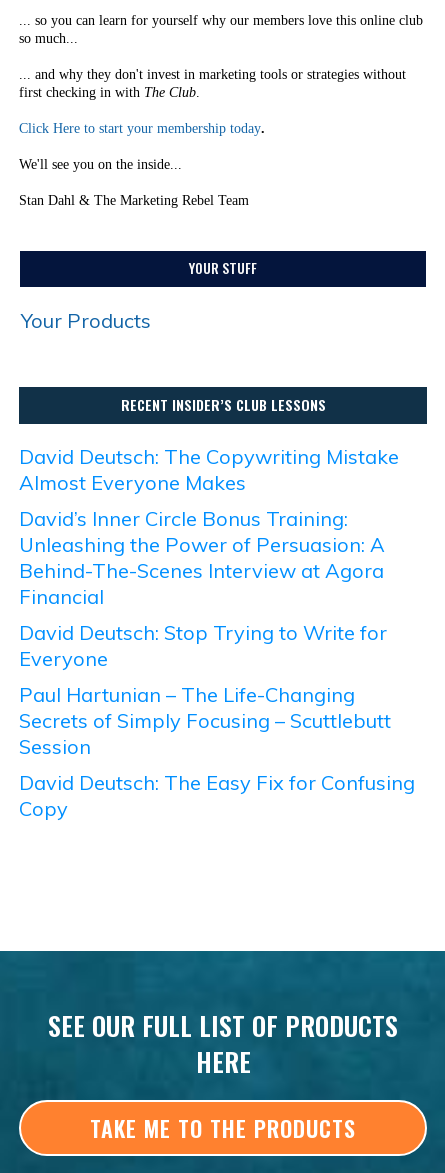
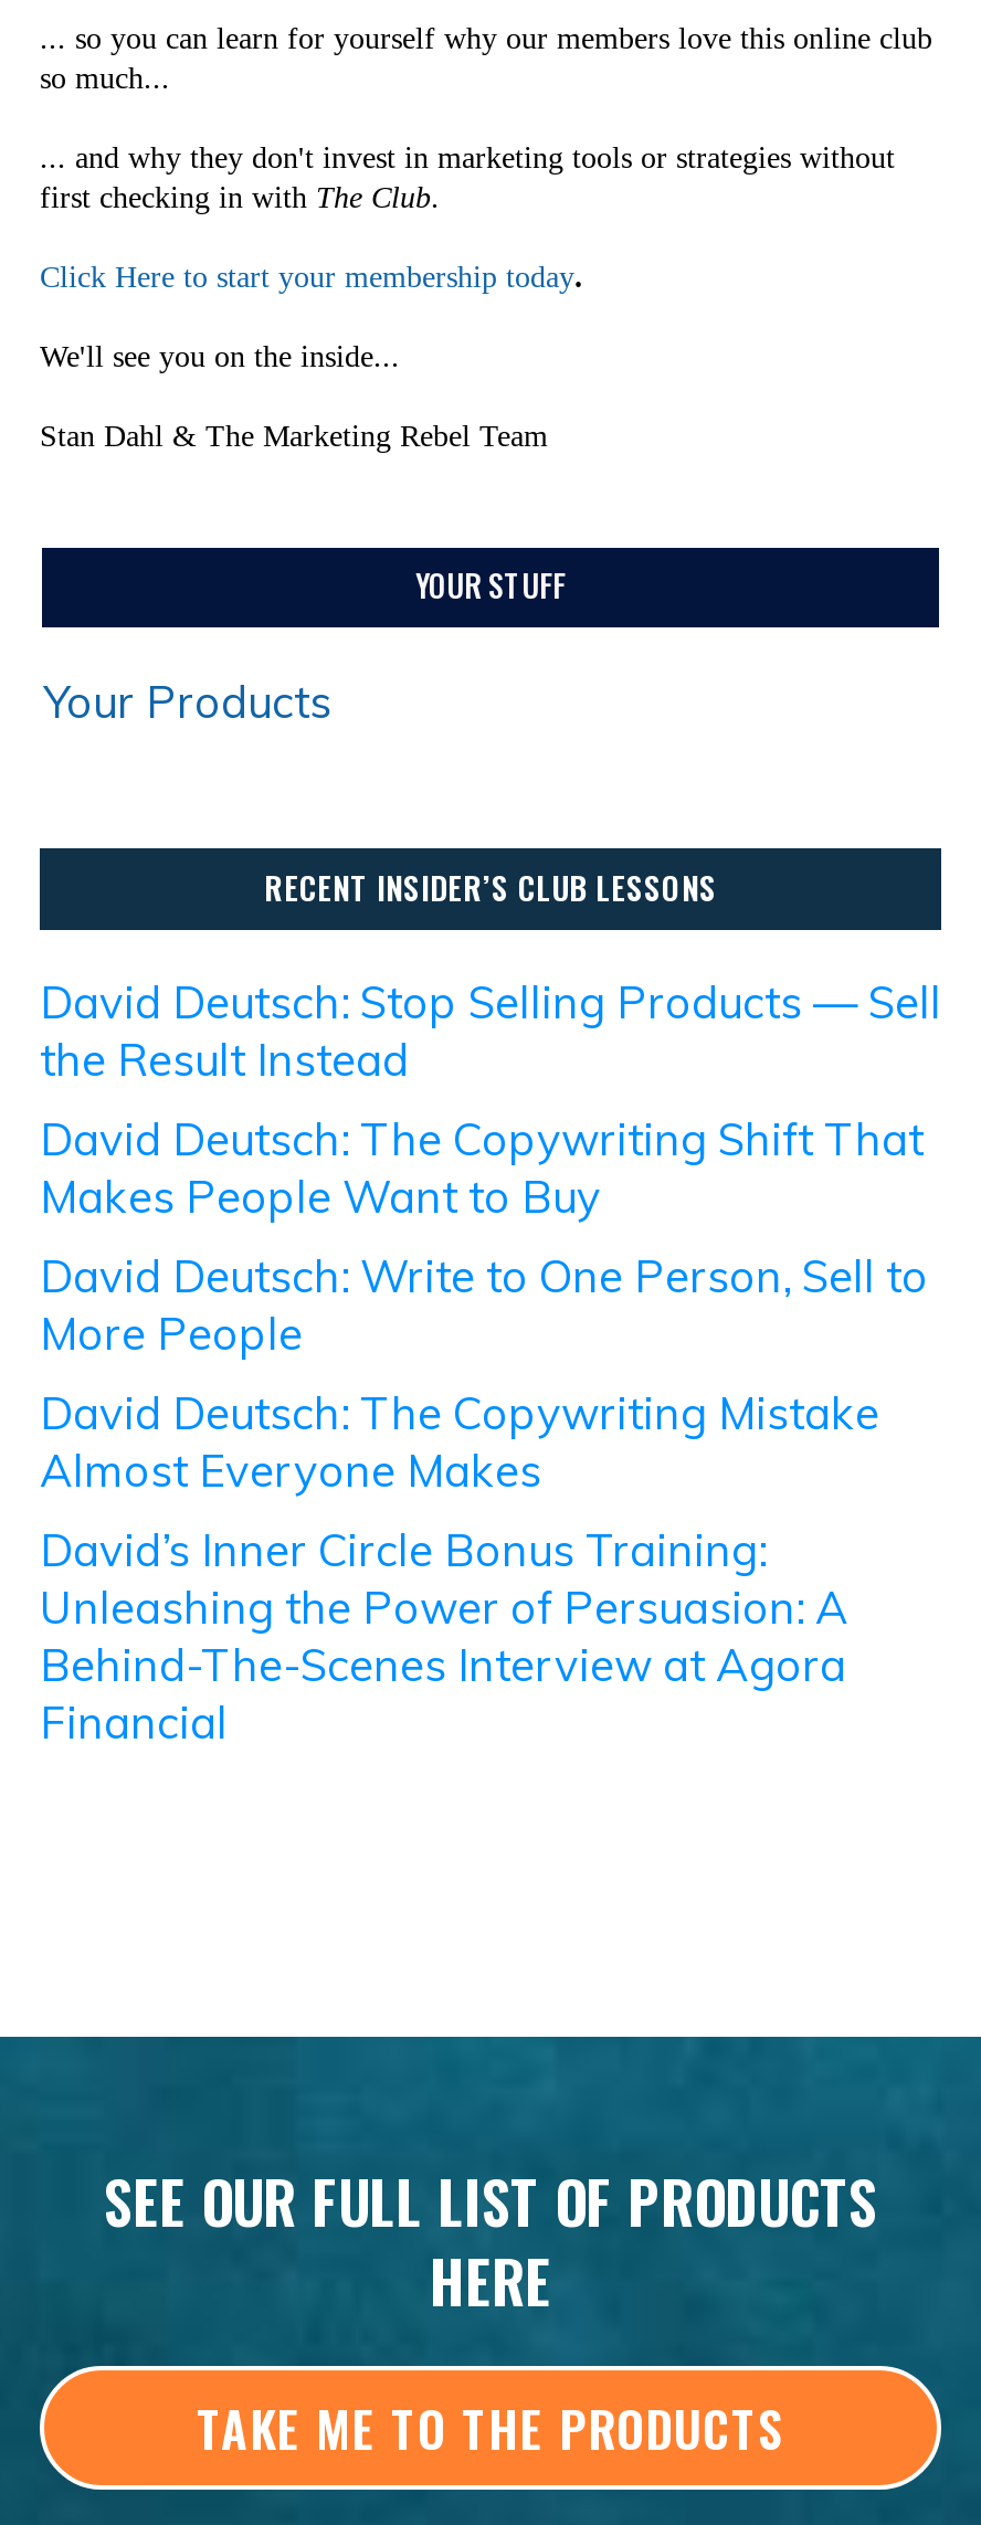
+ David Deutsch: Stop Selling Products — Sell
+ the Result Instead
+ David Deutsch: The Copywriting Shift That
+ Makes People Want to Buy
+ David Deutsch: Write to One Person, Sell to
+ More People

moved down: David Deutsch: The Copywriting Mistake | Almost Everyone Makes | David’s Inner Circle Bonus Training: | Unleashing the Power of Persuasion: A | Behind-The-Scenes Interview at Agora | Financial

- David Deutsch: Stop Trying to Write for
- Everyone
- Paul Hartunian – The Life-Changing
- Secrets of Simply Focusing – Scuttlebutt
- Session
- David Deutsch: The Easy Fix for Confusing
- Copy
